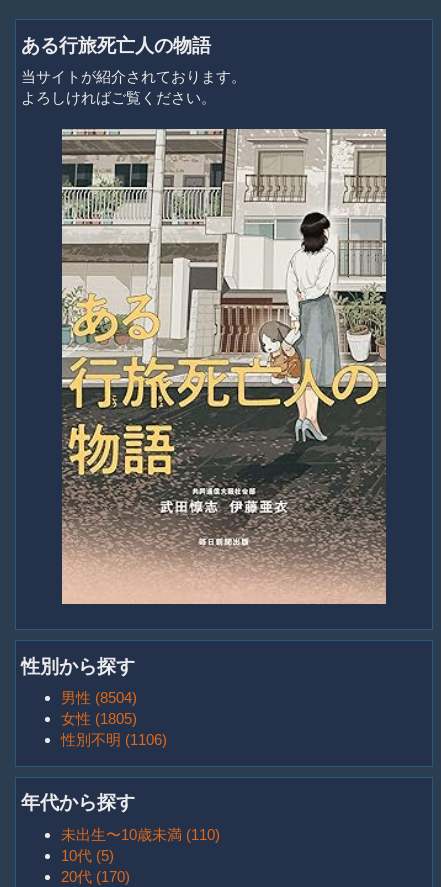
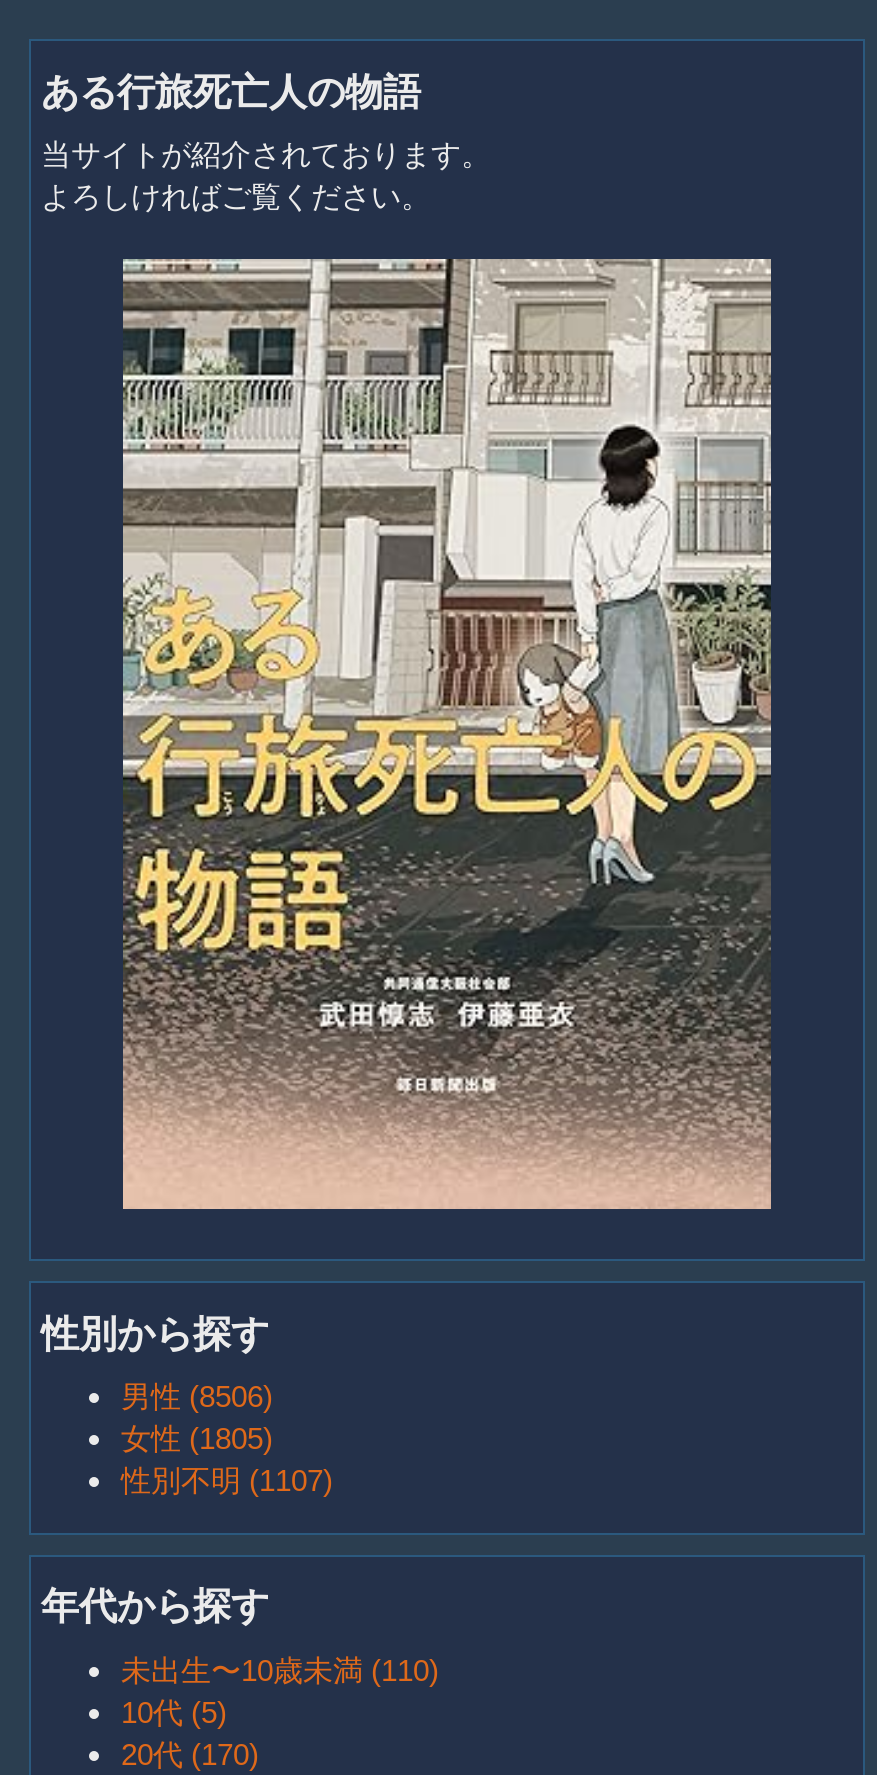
- 男性 (8504)
+ 男性 (8506)

- 性別不明 (1106)
+ 性別不明 (1107)
